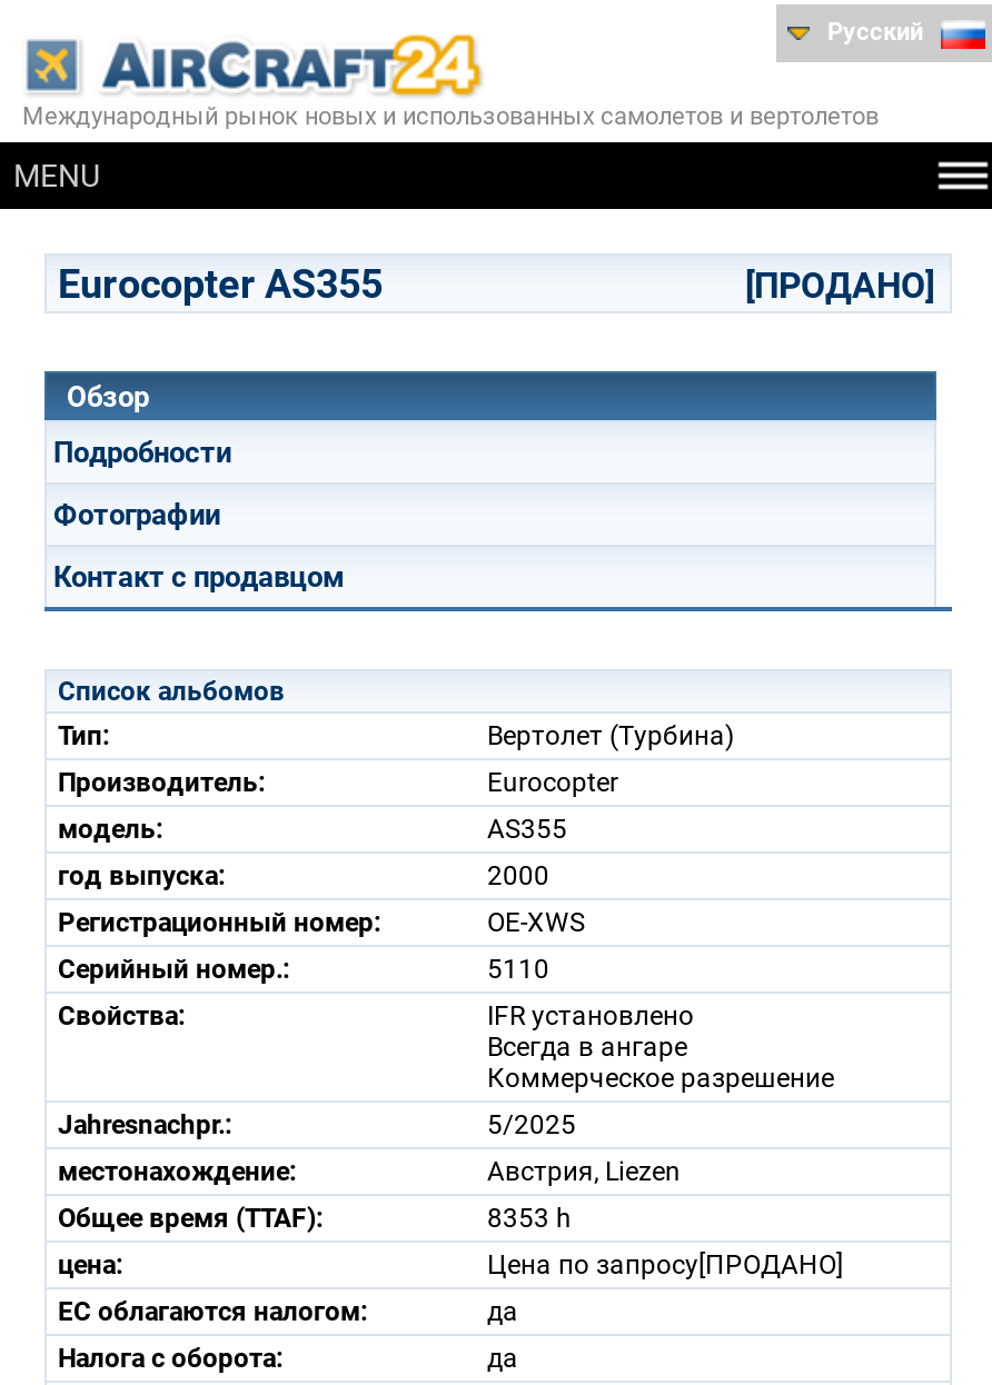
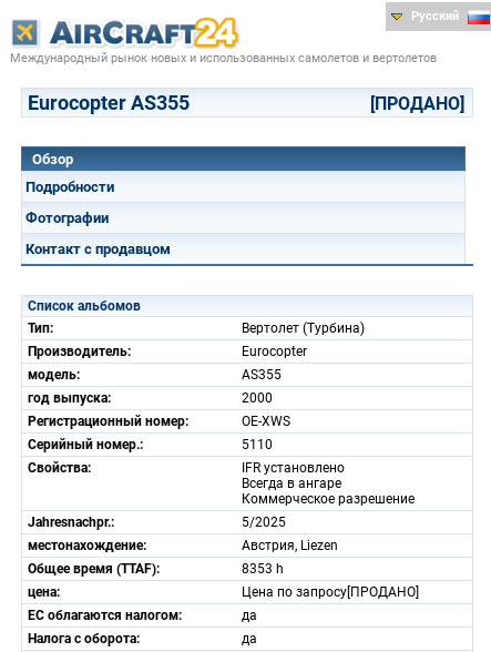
- MENU
